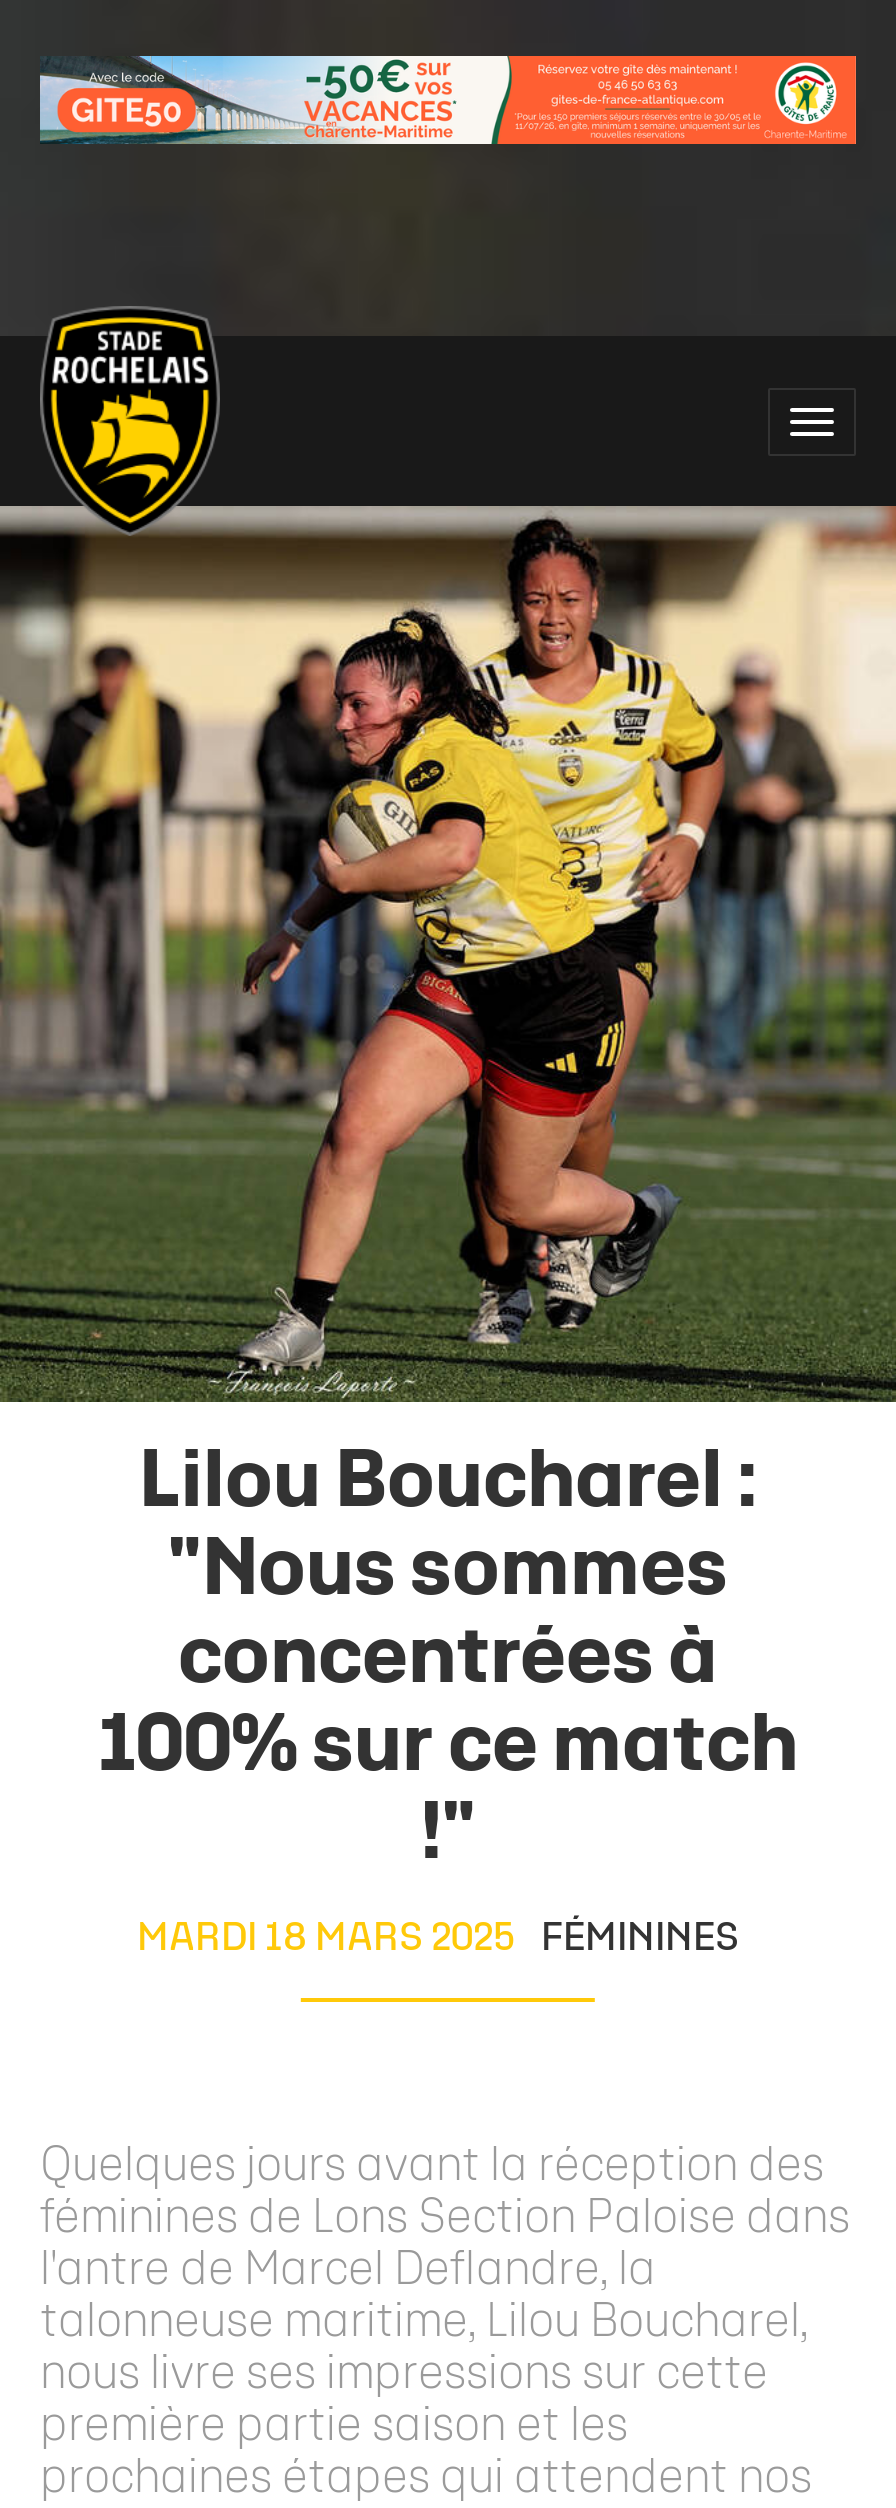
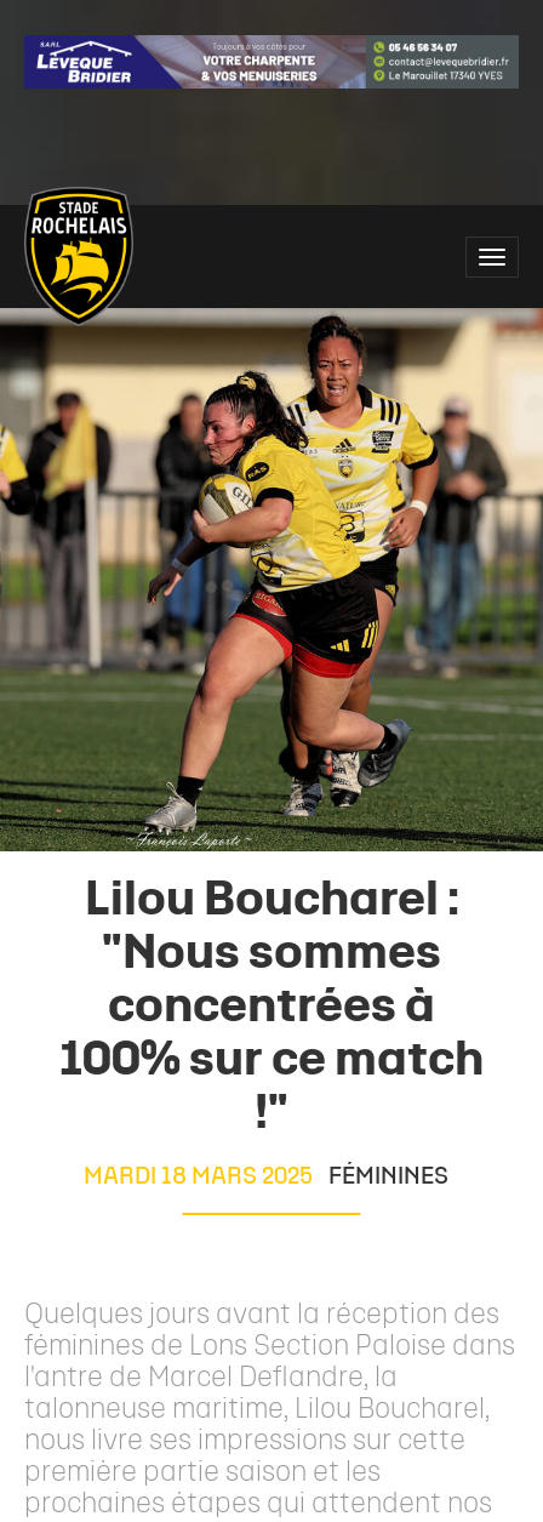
- [image]
+ [image]
